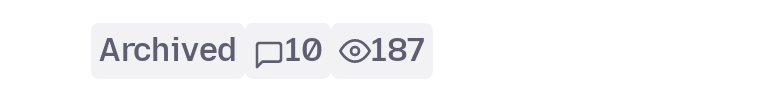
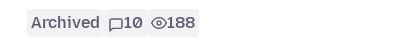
- Archived 10 187
+ Archived 10 188
